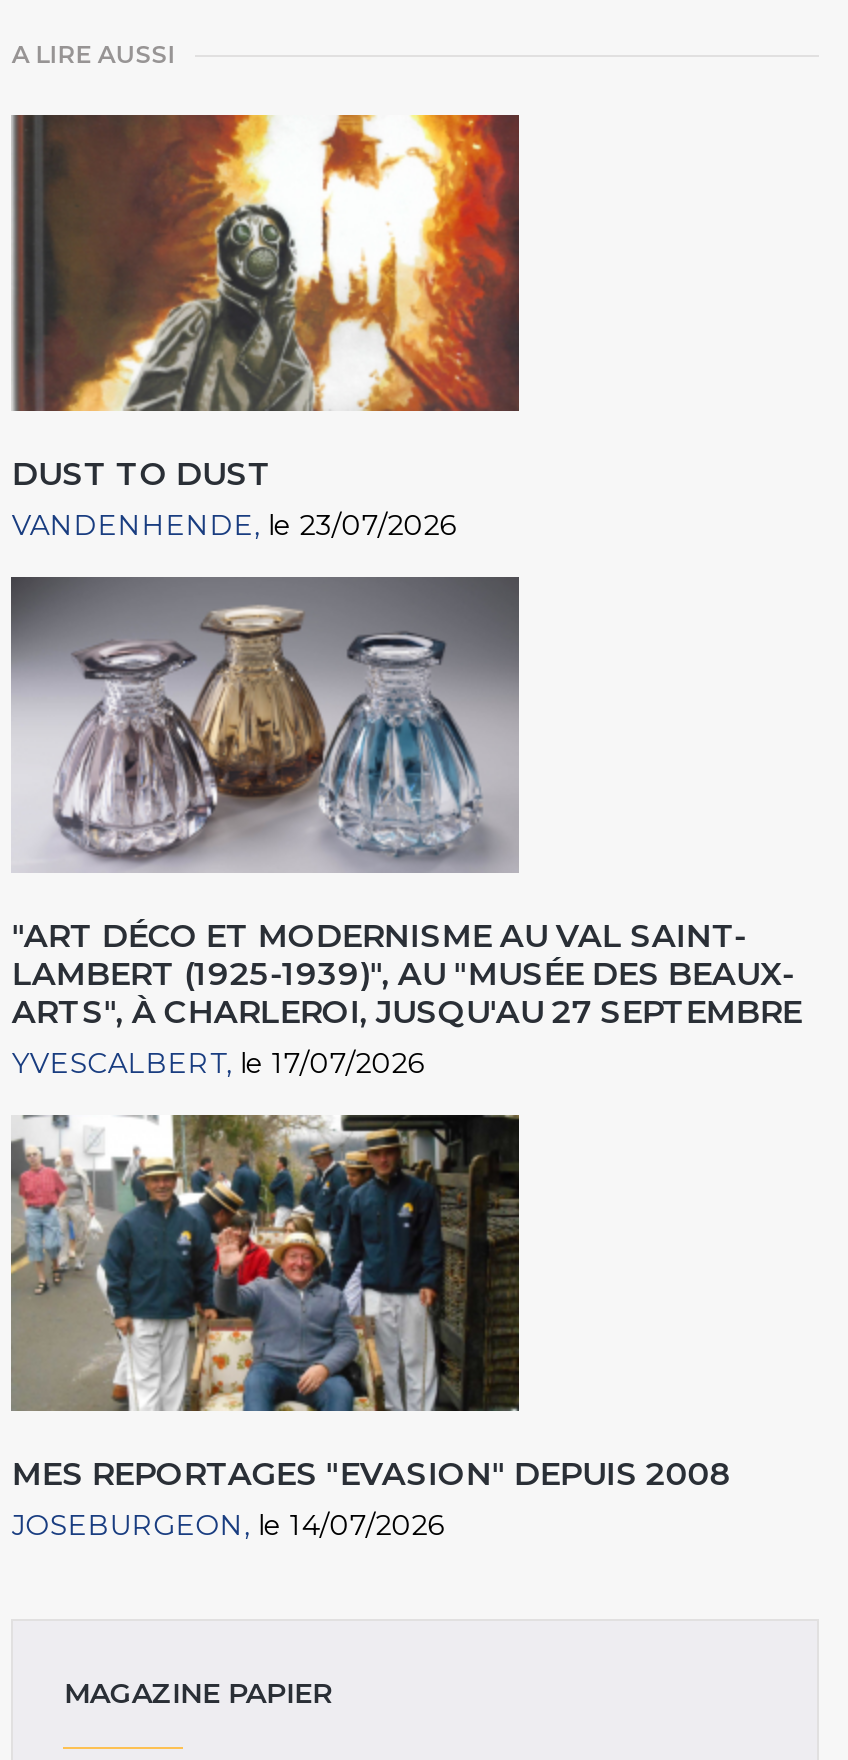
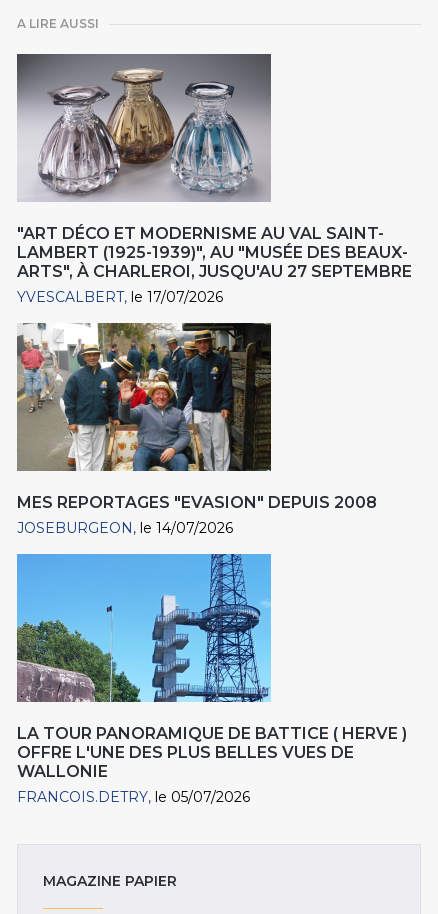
- [image]
- DUST TO DUST
- VANDENHENDE le 23/07/2026

moved up: [image] | "ART DÉCO ET MODERNISME AU VAL SAINT- | LAMBERT (1925-1939)", AU "MUSÉE DES BEAUX- | ARTS", À CHARLEROI, JUSQU'AU 27 SEPTEMBRE | YVESCALBERT le 17/07/2026 | MES REPORTAGES "EVASION" DEPUIS 2008 | JOSEBURGEON le 14/07/2026

+ [image]
+ LA TOUR PANORAMIQUE DE BATTICE ( HERVE )
+ OFFRE L'UNE DES PLUS BELLES VUES DE
+ WALLONIE
+ FRANCOIS.DETRY le 05/07/2026
